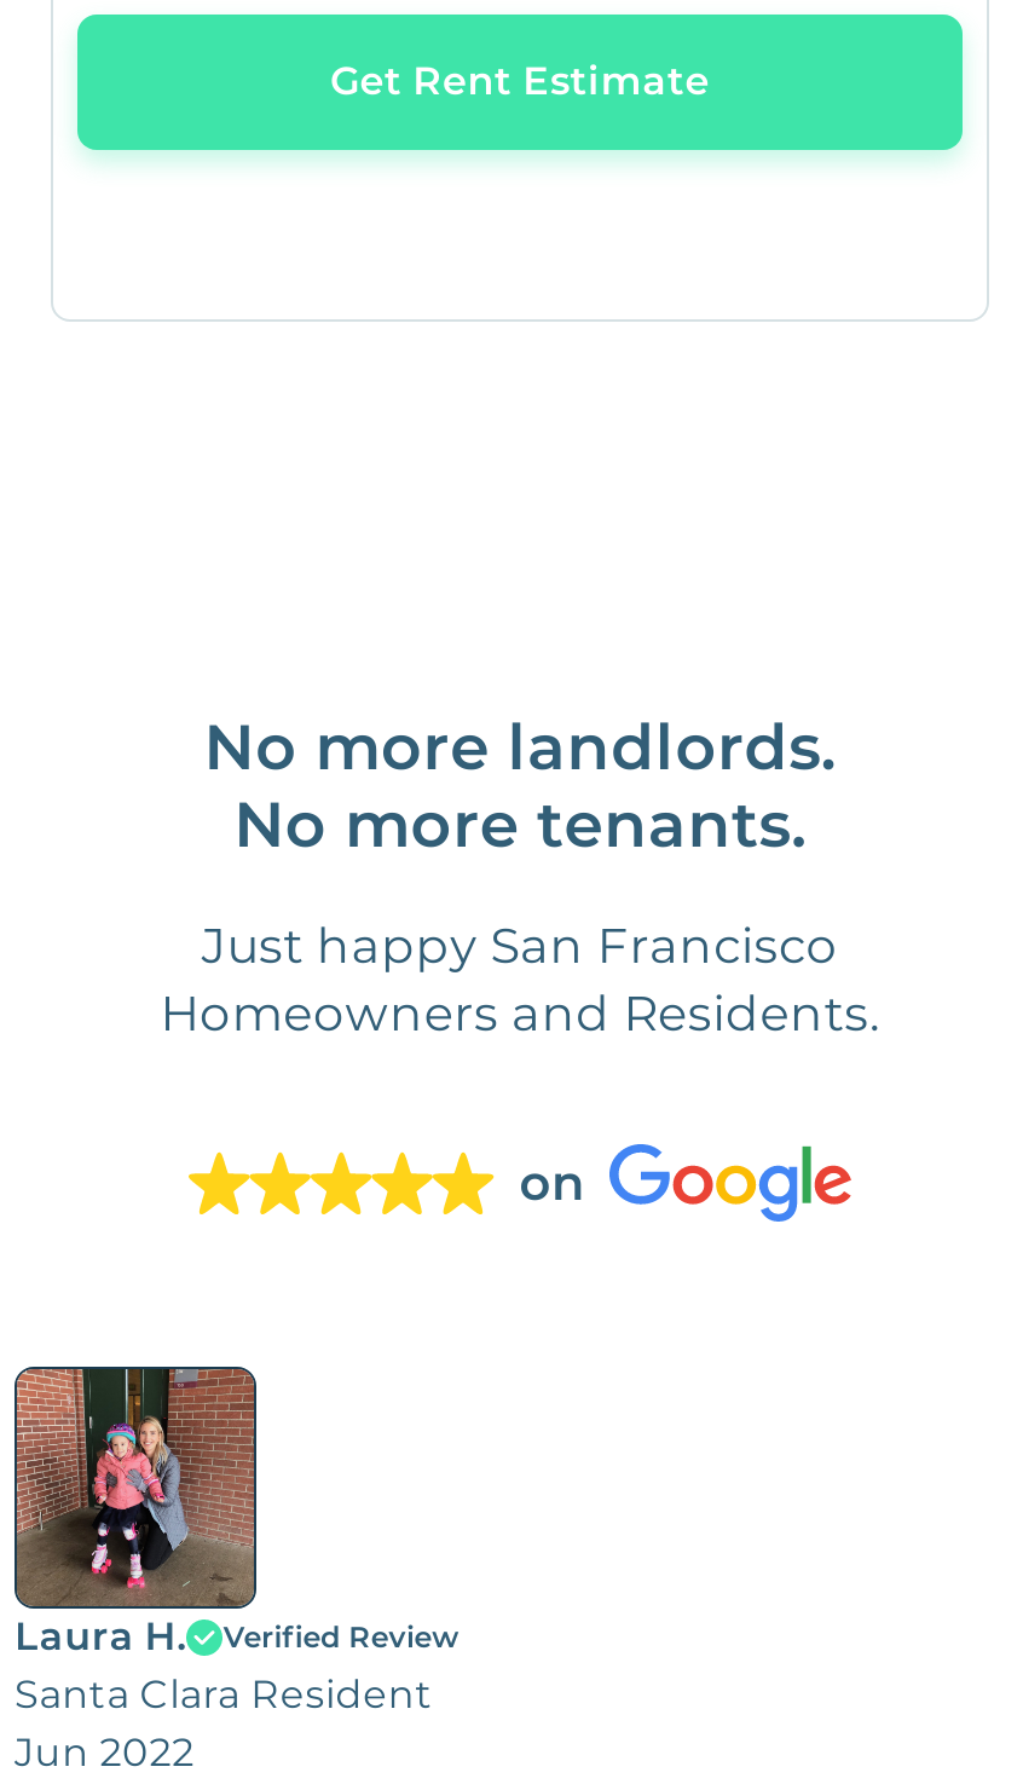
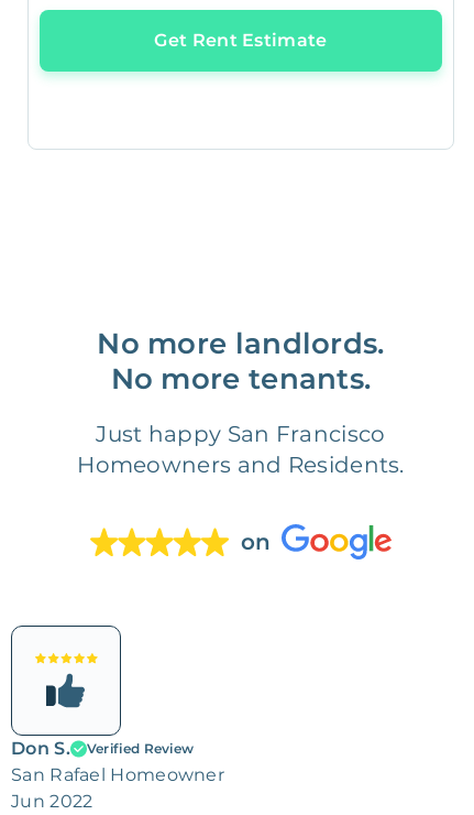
- [image]
- Laura H.
+ [image]
+ Don S.

- Santa Clara Resident
+ San Rafael Homeowner
